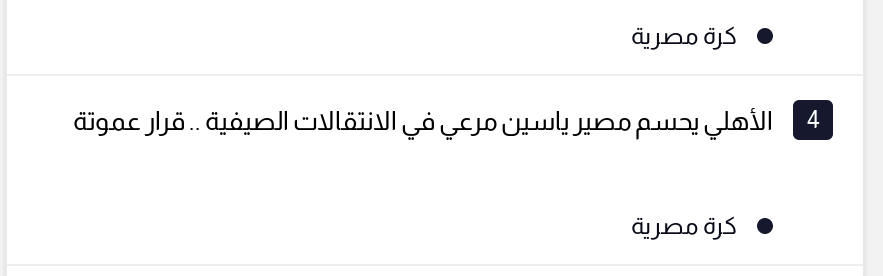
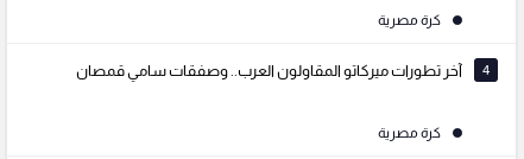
- الأهلي يحسم مصير ياسين مرعي في الانتقالات الصيفية .. قرار عموتة
+ آخر تطورات ميركاتو المقاولون العرب.. وصفقات سامي قمصان
